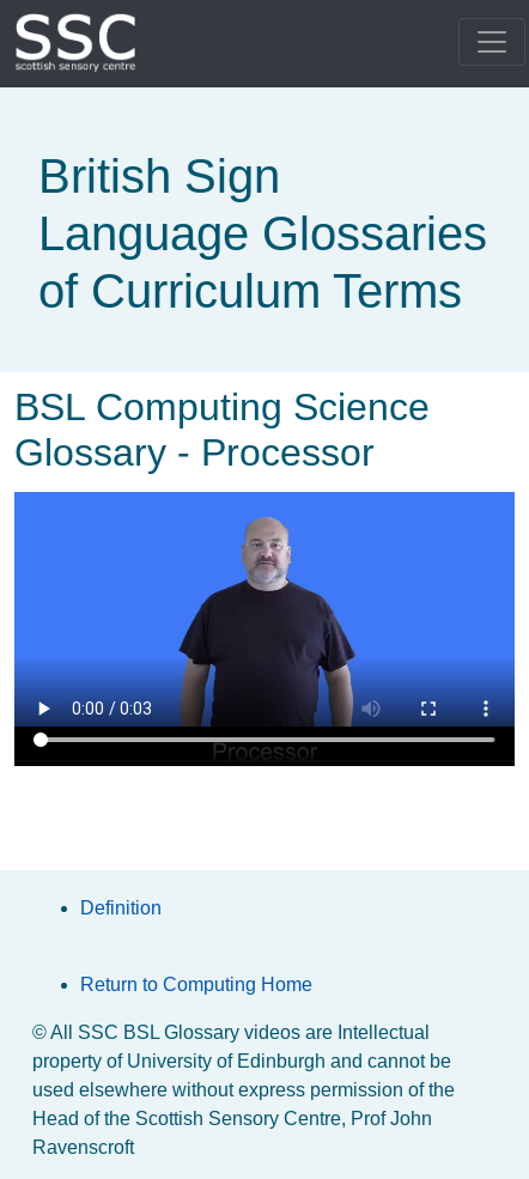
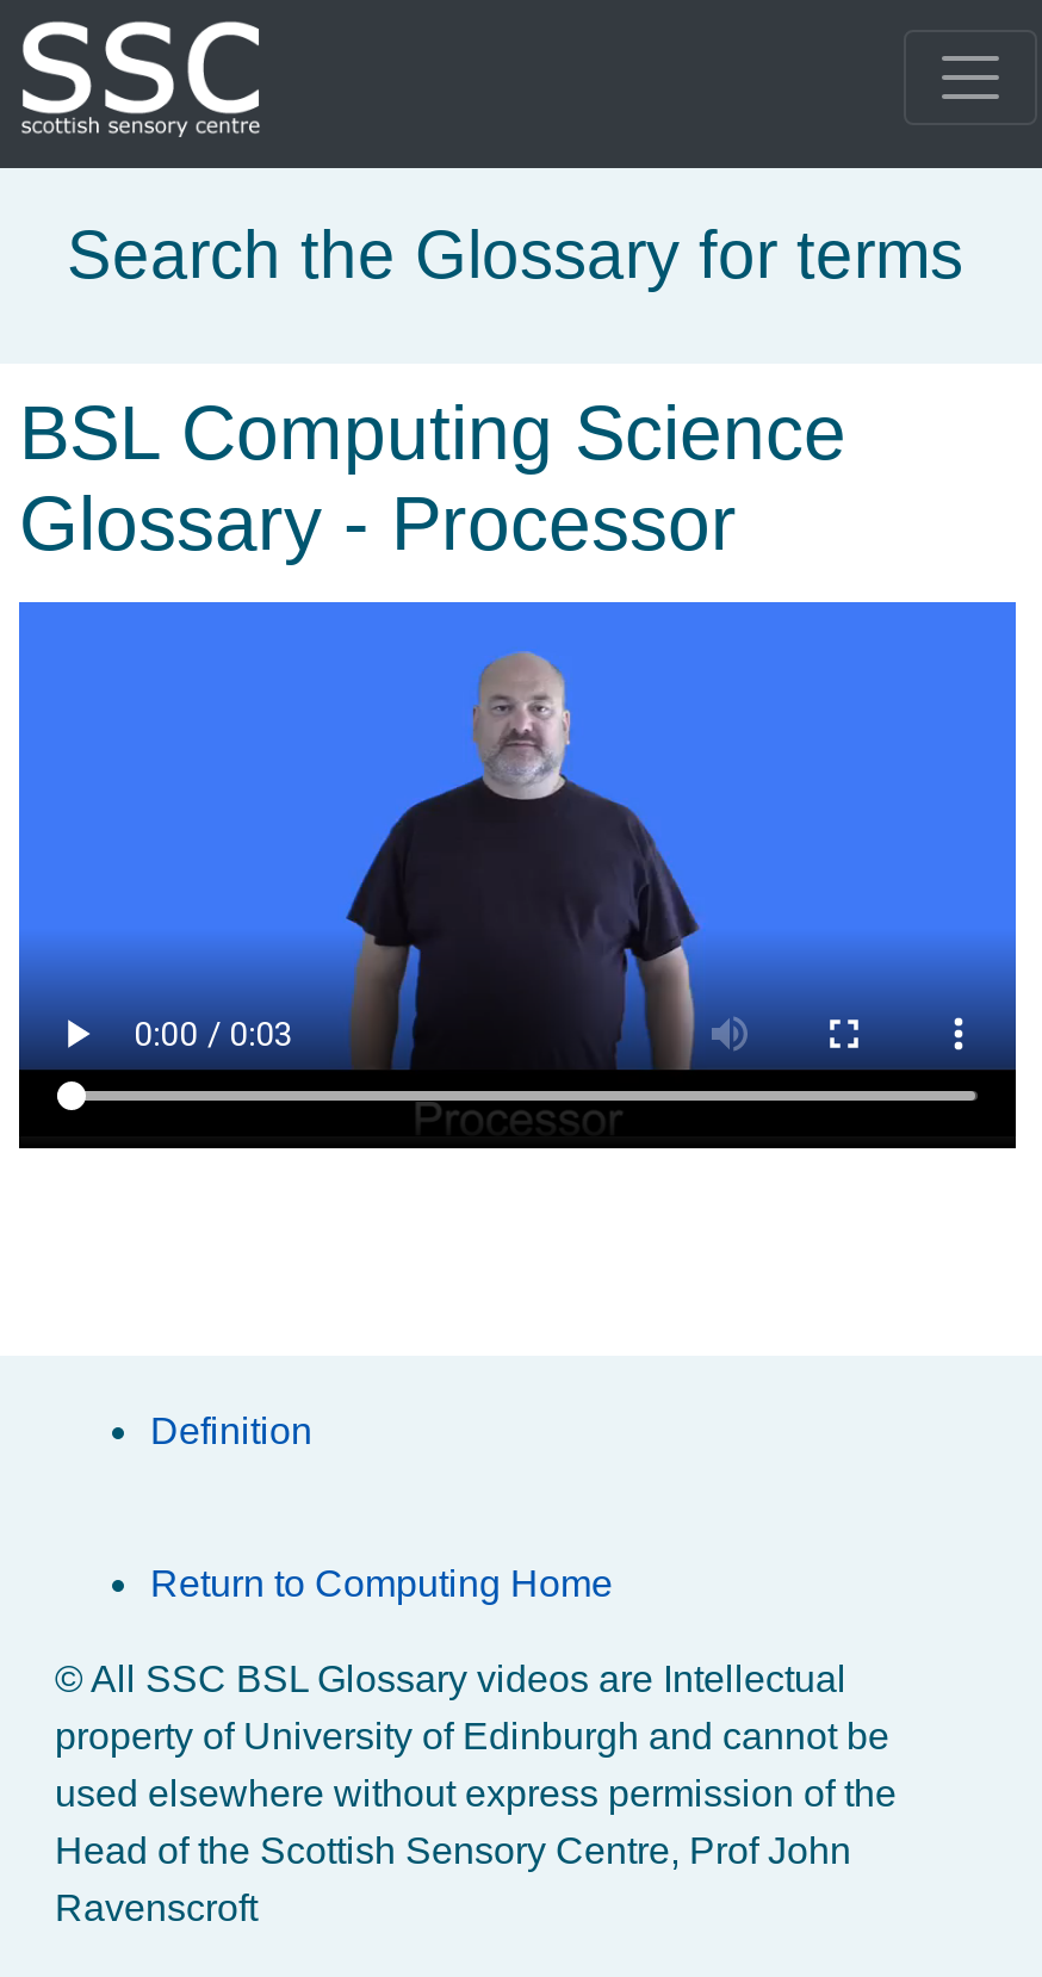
- British Sign
- Language Glossaries
- of Curriculum Terms
+ Search the Glossary for terms
